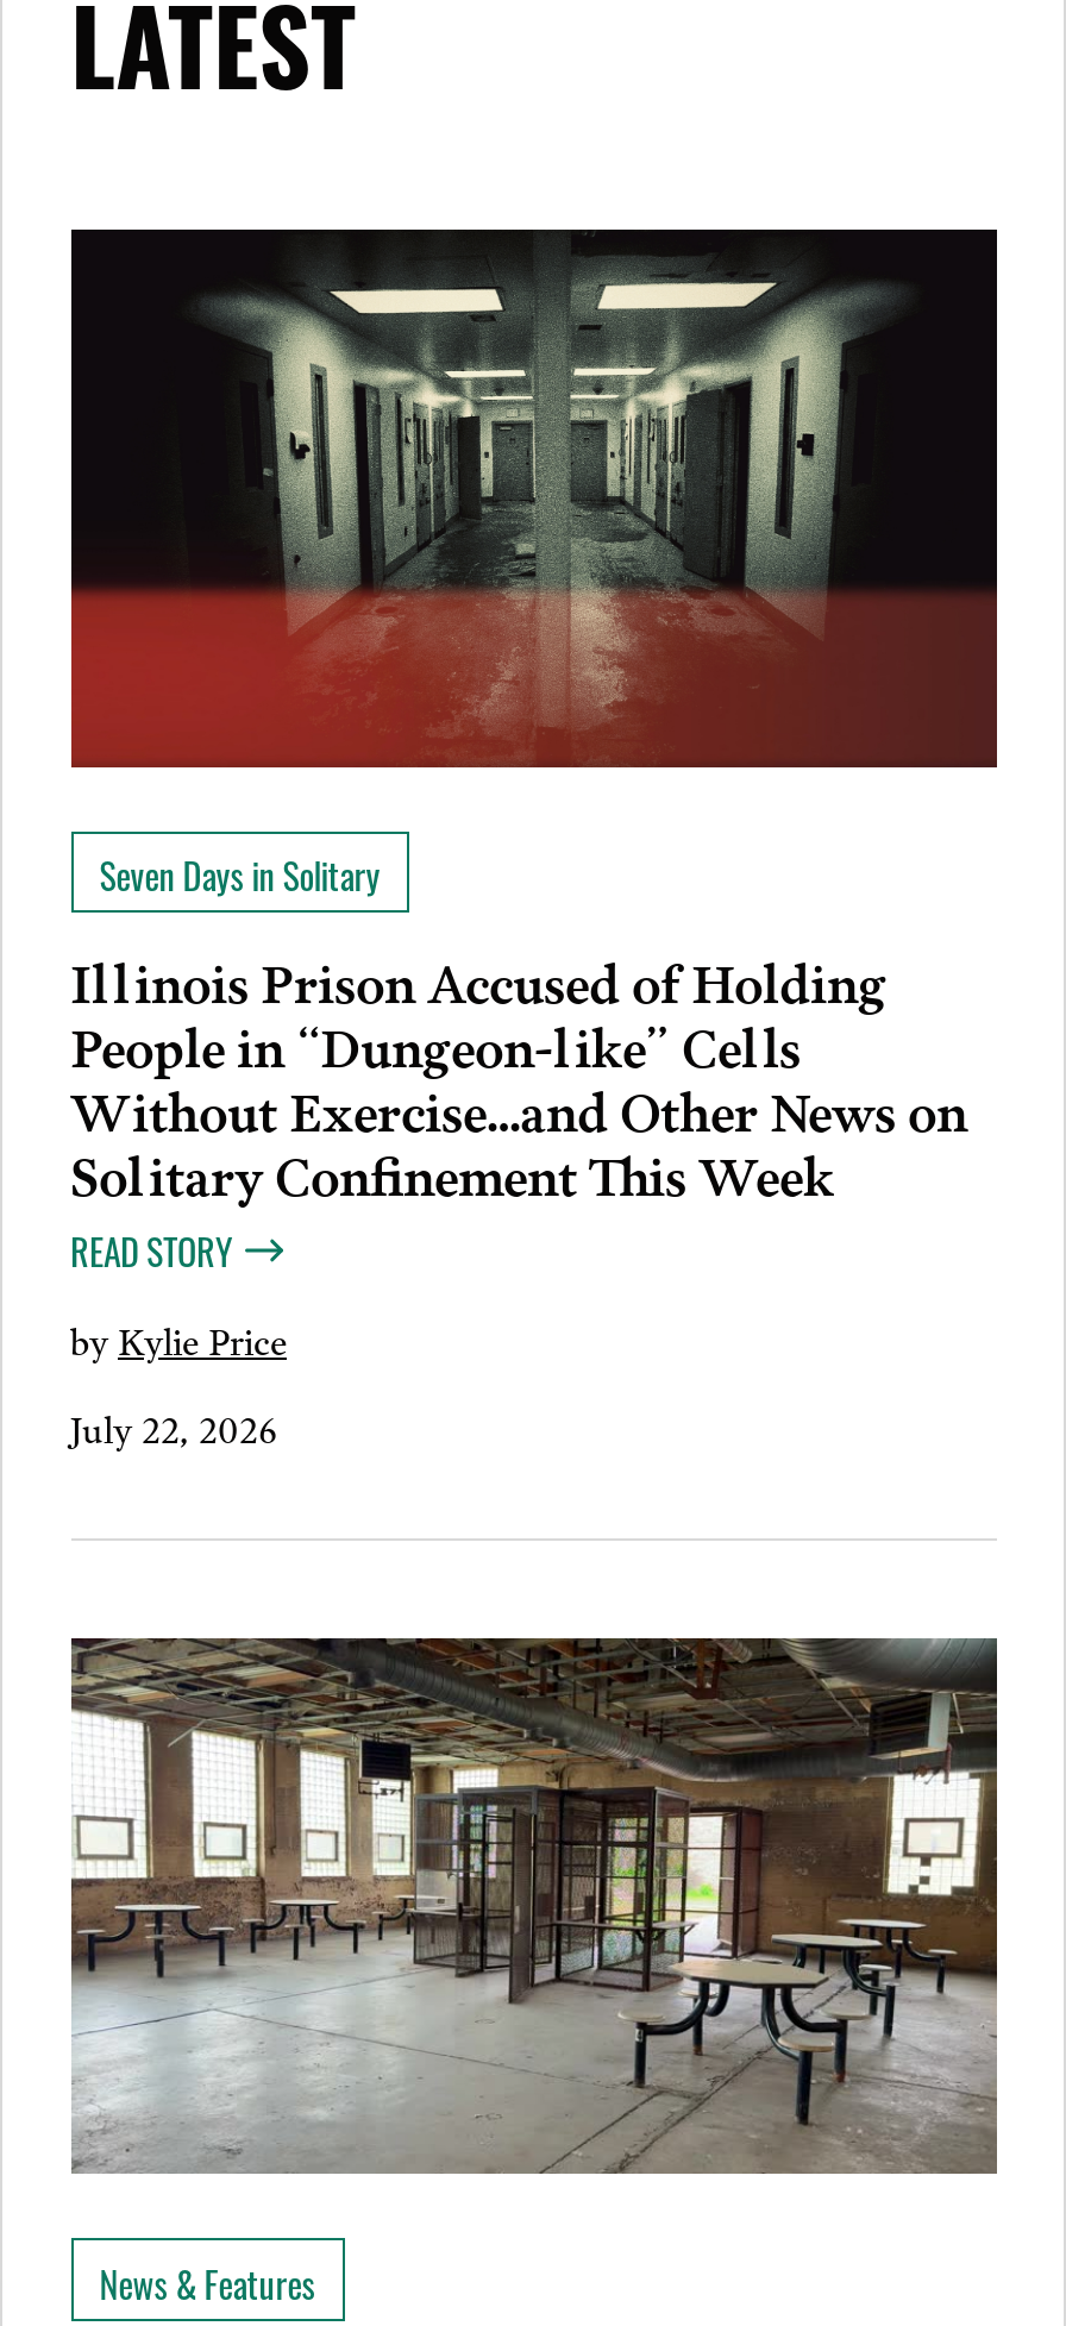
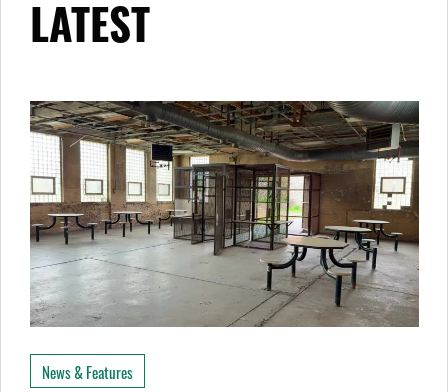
- [image]
- Seven Days in Solitary
- Illinois Prison Accused of Holding
- People in “Dungeon-like” Cells
- Without Exercise…and Other News on
- Solitary Confinement This Week
- READ STORY
- by Kylie Price
- July 22, 2026
